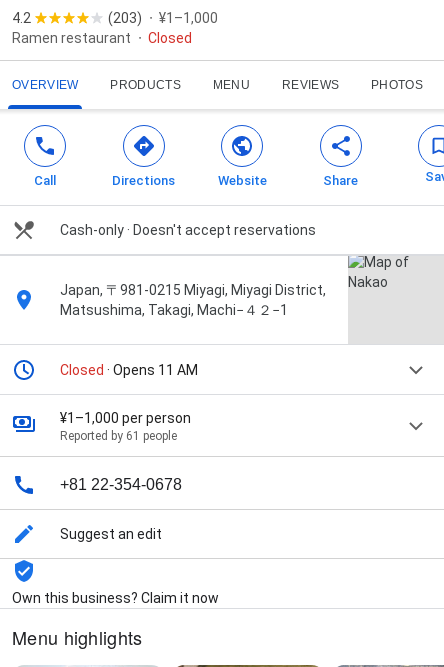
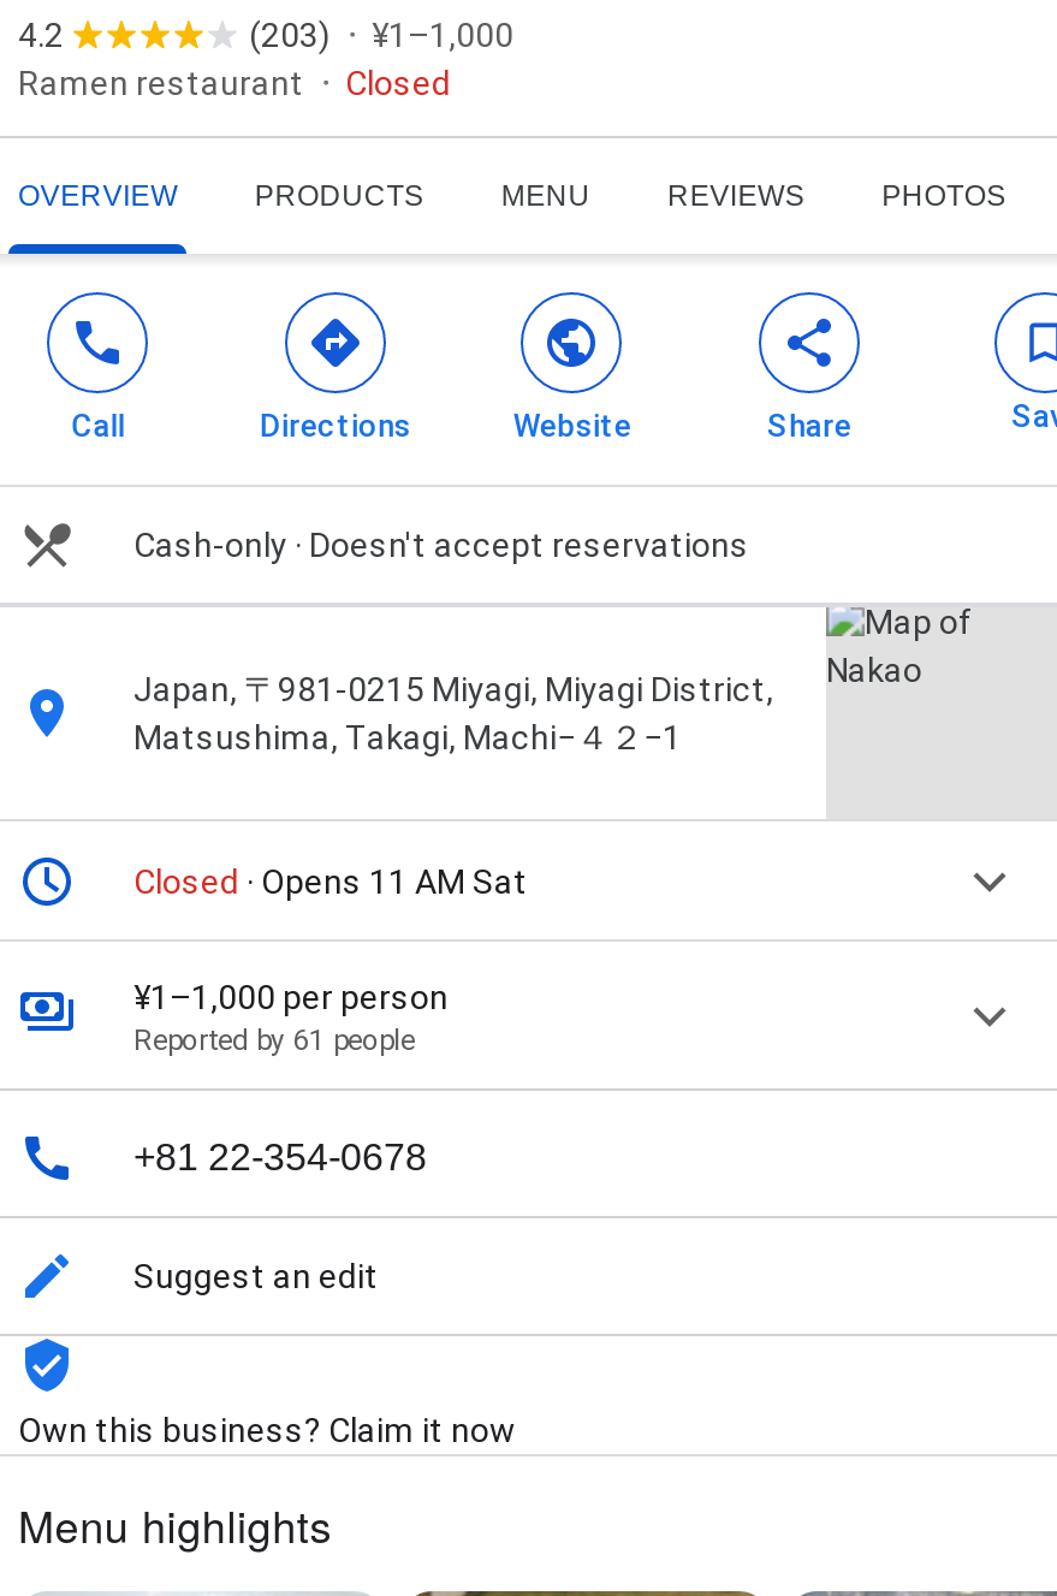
- Closed · Opens 11 AM
+ Closed · Opens 11 AM Sat
